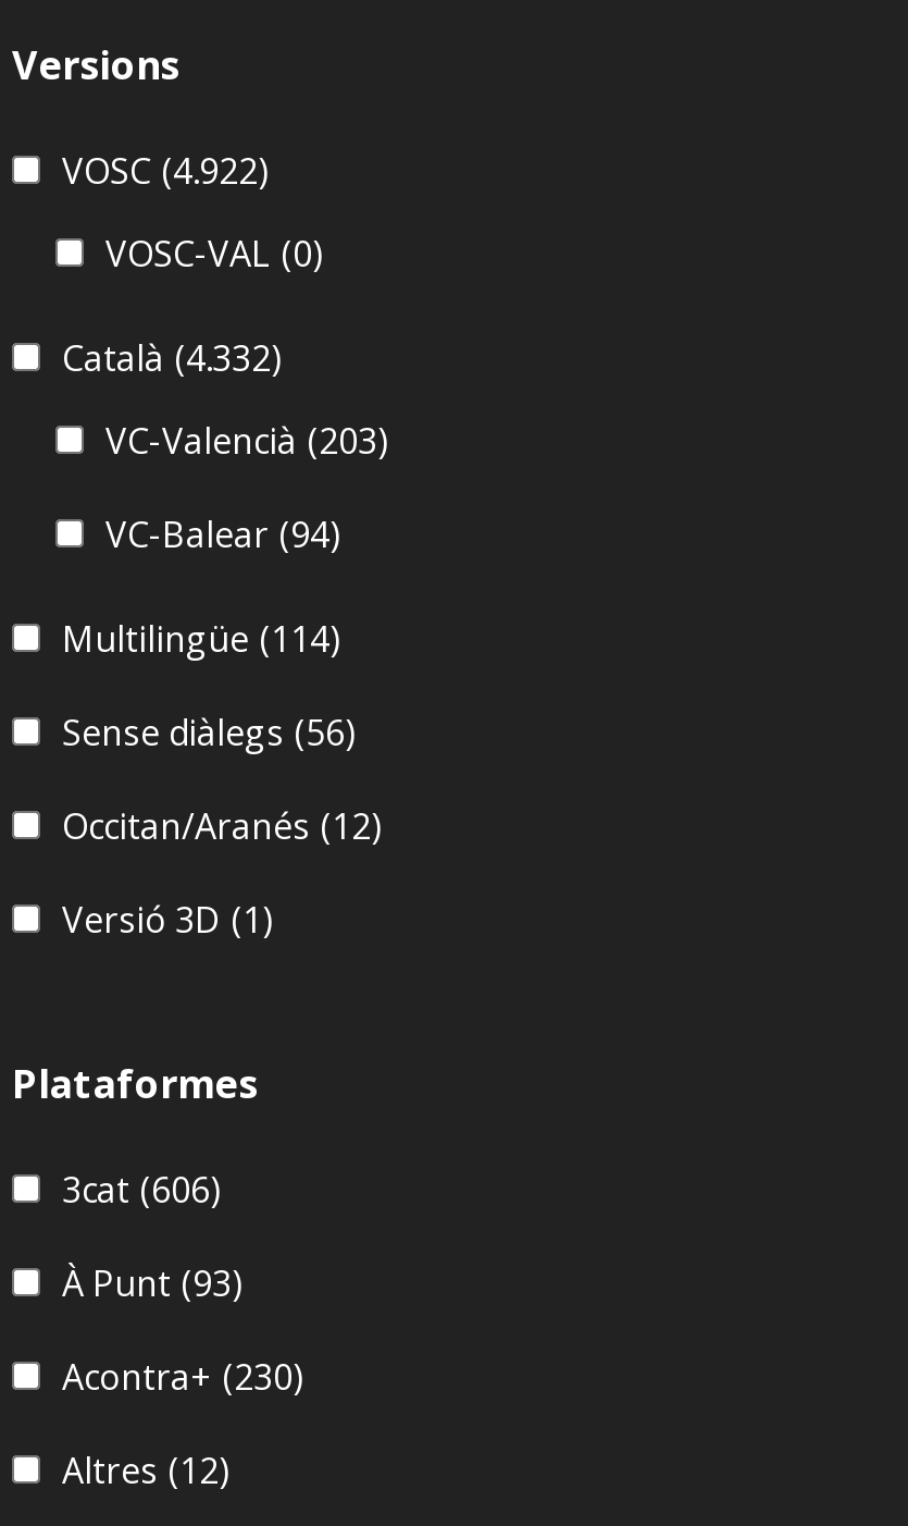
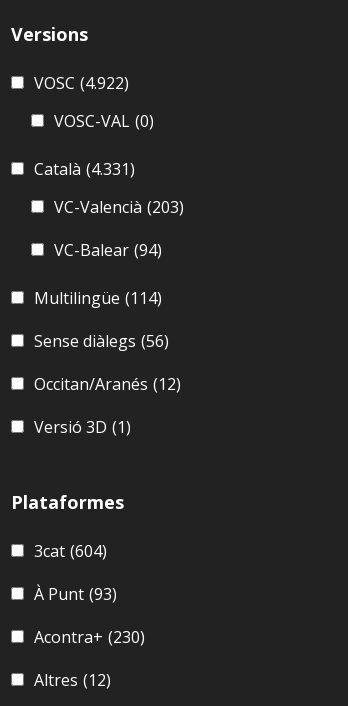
- Català (4.332)
+ Català (4.331)

- 3cat (606)
+ 3cat (604)
